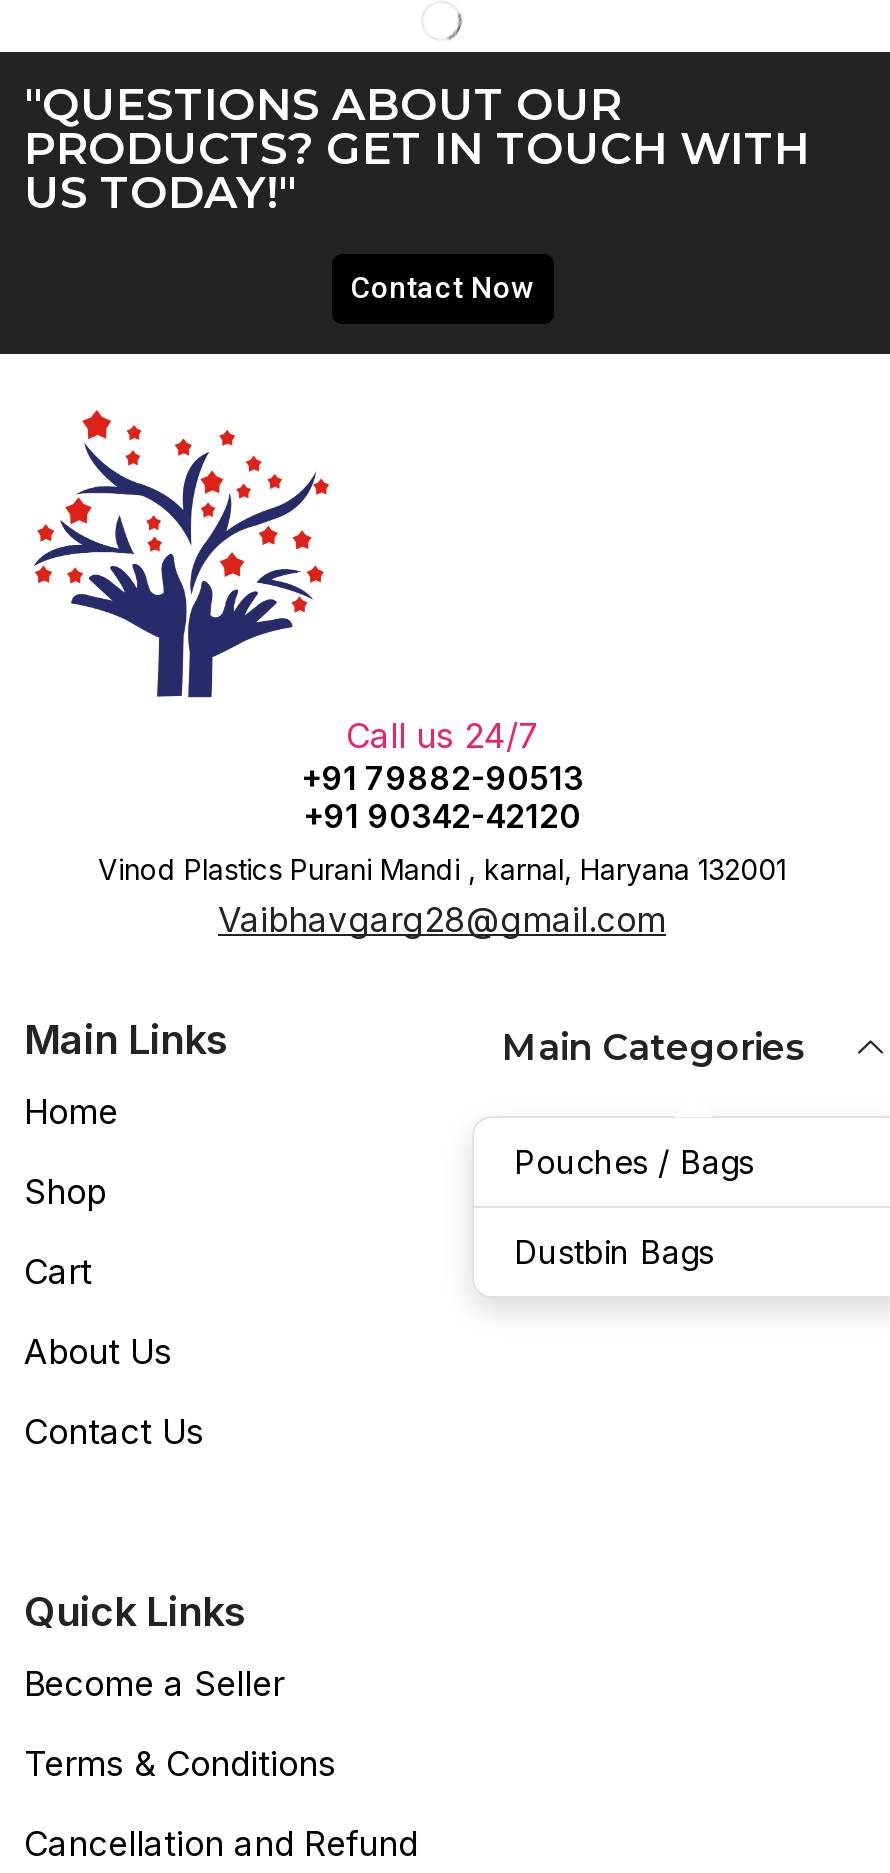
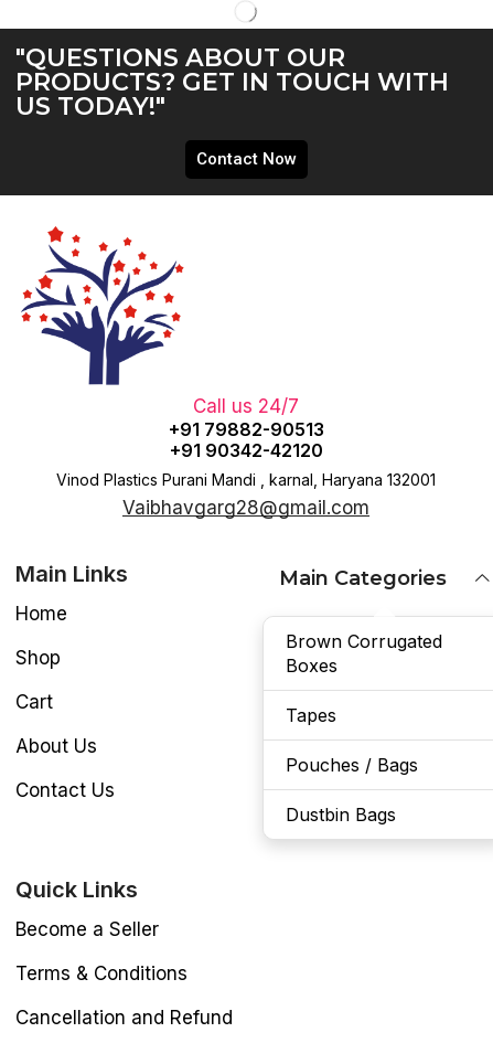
+ Brown Corrugated
+ Boxes
+ Tapes

moved down: Pouches / Bags | Dustbin Bags
